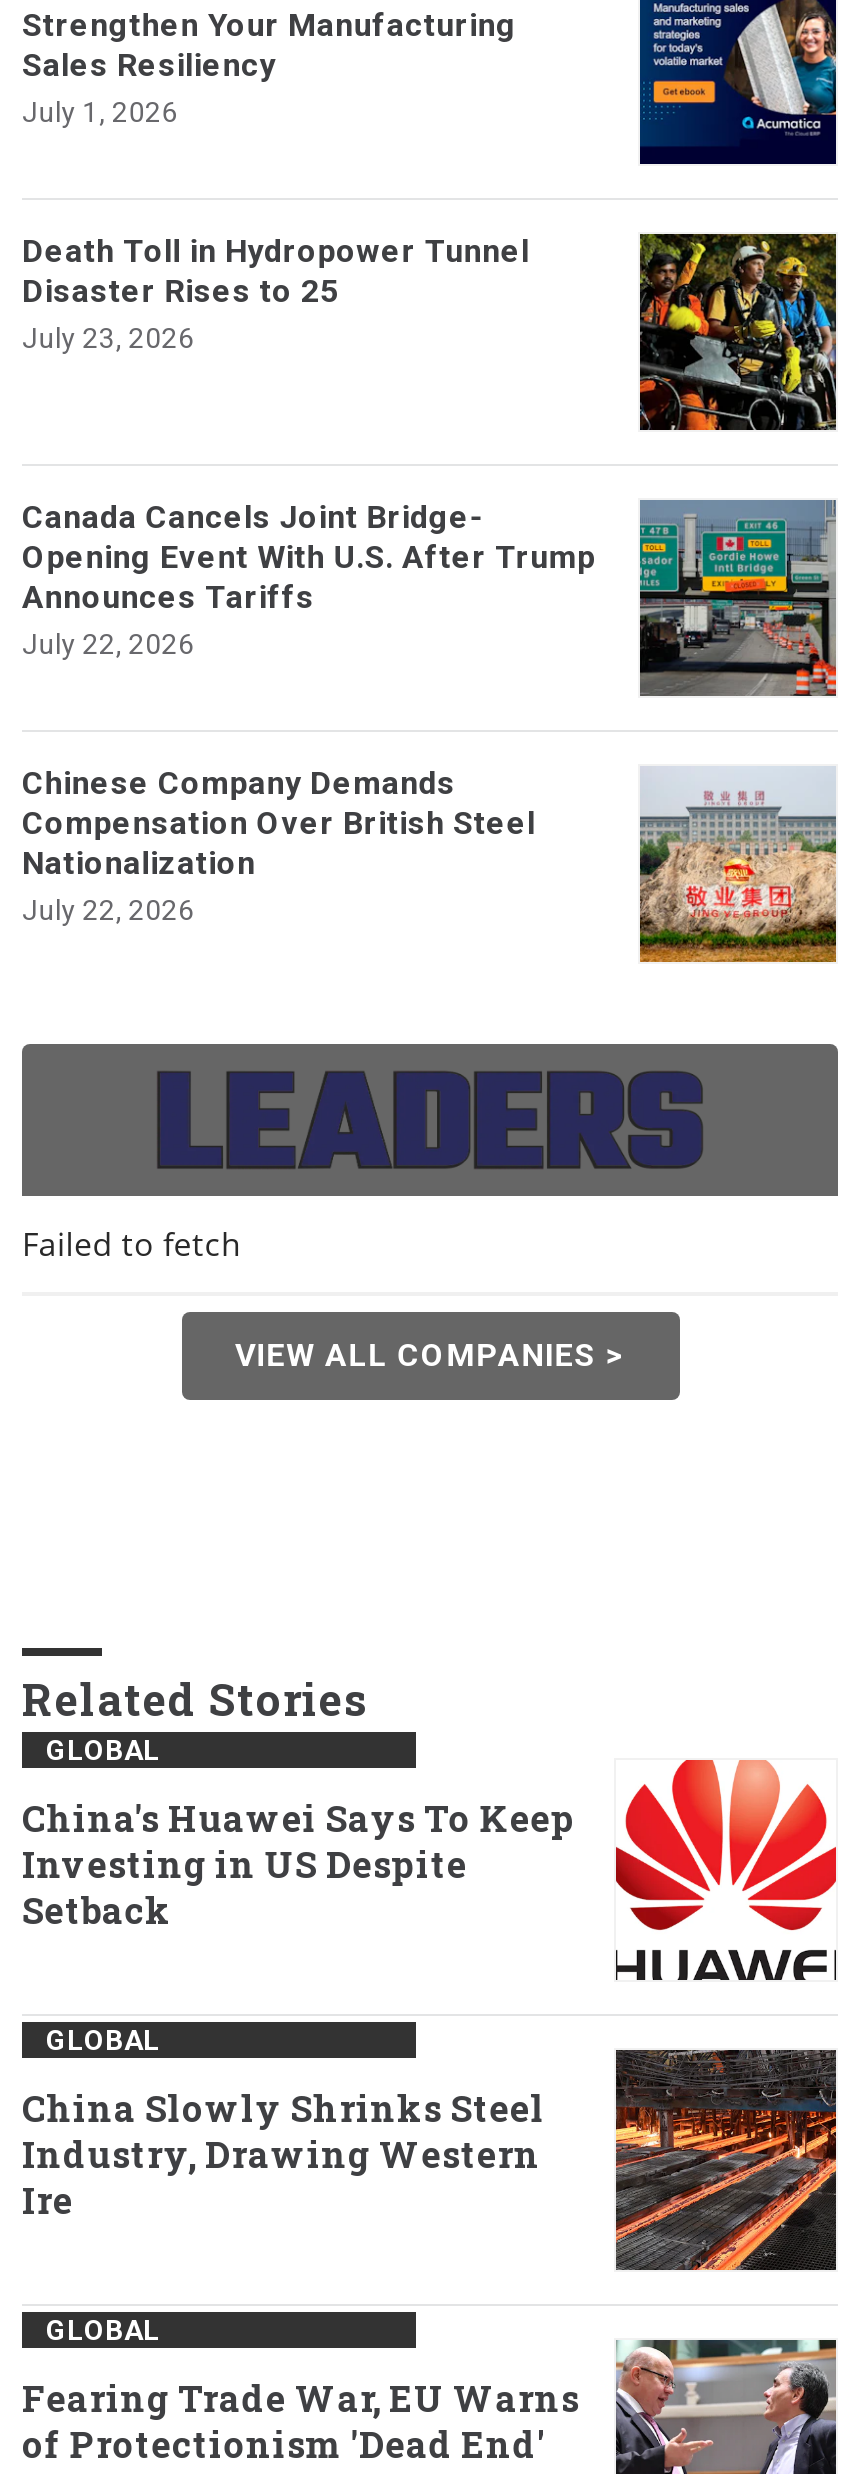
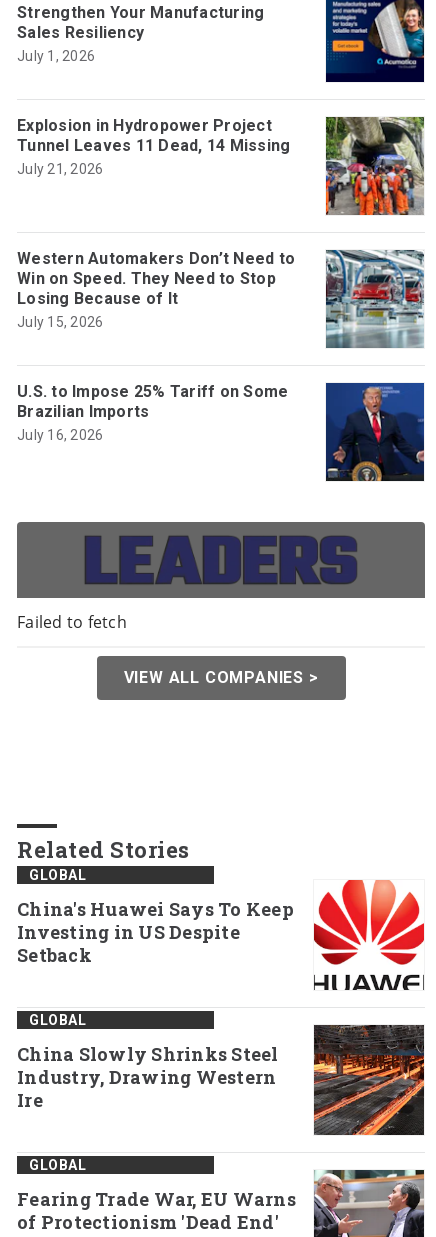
- Death Toll in Hydropower Tunnel
- Disaster Rises to 25
- July 23, 2026
+ Explosion in Hydropower Project
+ Tunnel Leaves 11 Dead, 14 Missing
+ July 21, 2026

- [image]
+ [image]

- [image]
- Canada Cancels Joint Bridge-
- Opening Event With U.S. After Trump
- Announces Tariffs
- July 22, 2026
+ [image]
+ Western Automakers Don’t Need to
+ Win on Speed. They Need to Stop
+ Losing Because of It
+ July 15, 2026

- Chinese Company Demands
- Compensation Over British Steel
- Nationalization
- July 22, 2026
+ U.S. to Impose 25% Tariff on Some
+ Brazilian Imports
+ July 16, 2026

- [image]
+ [image]
